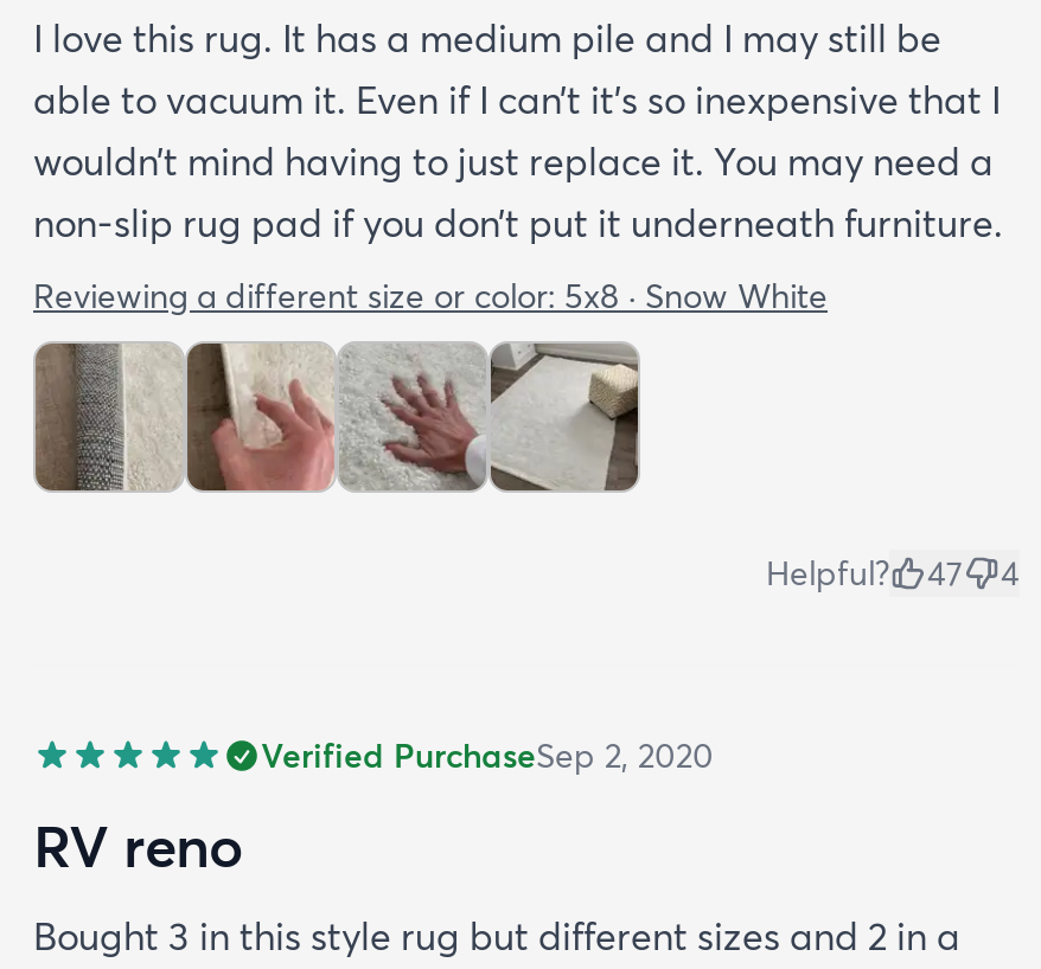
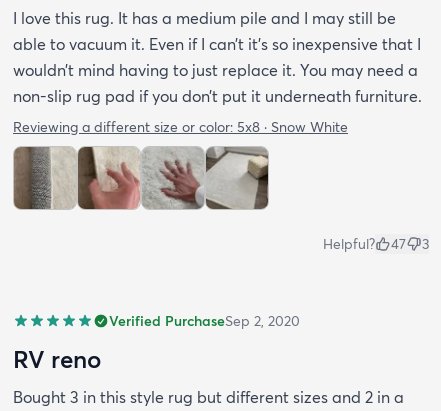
- Helpful? 47 4
+ Helpful? 47 3
